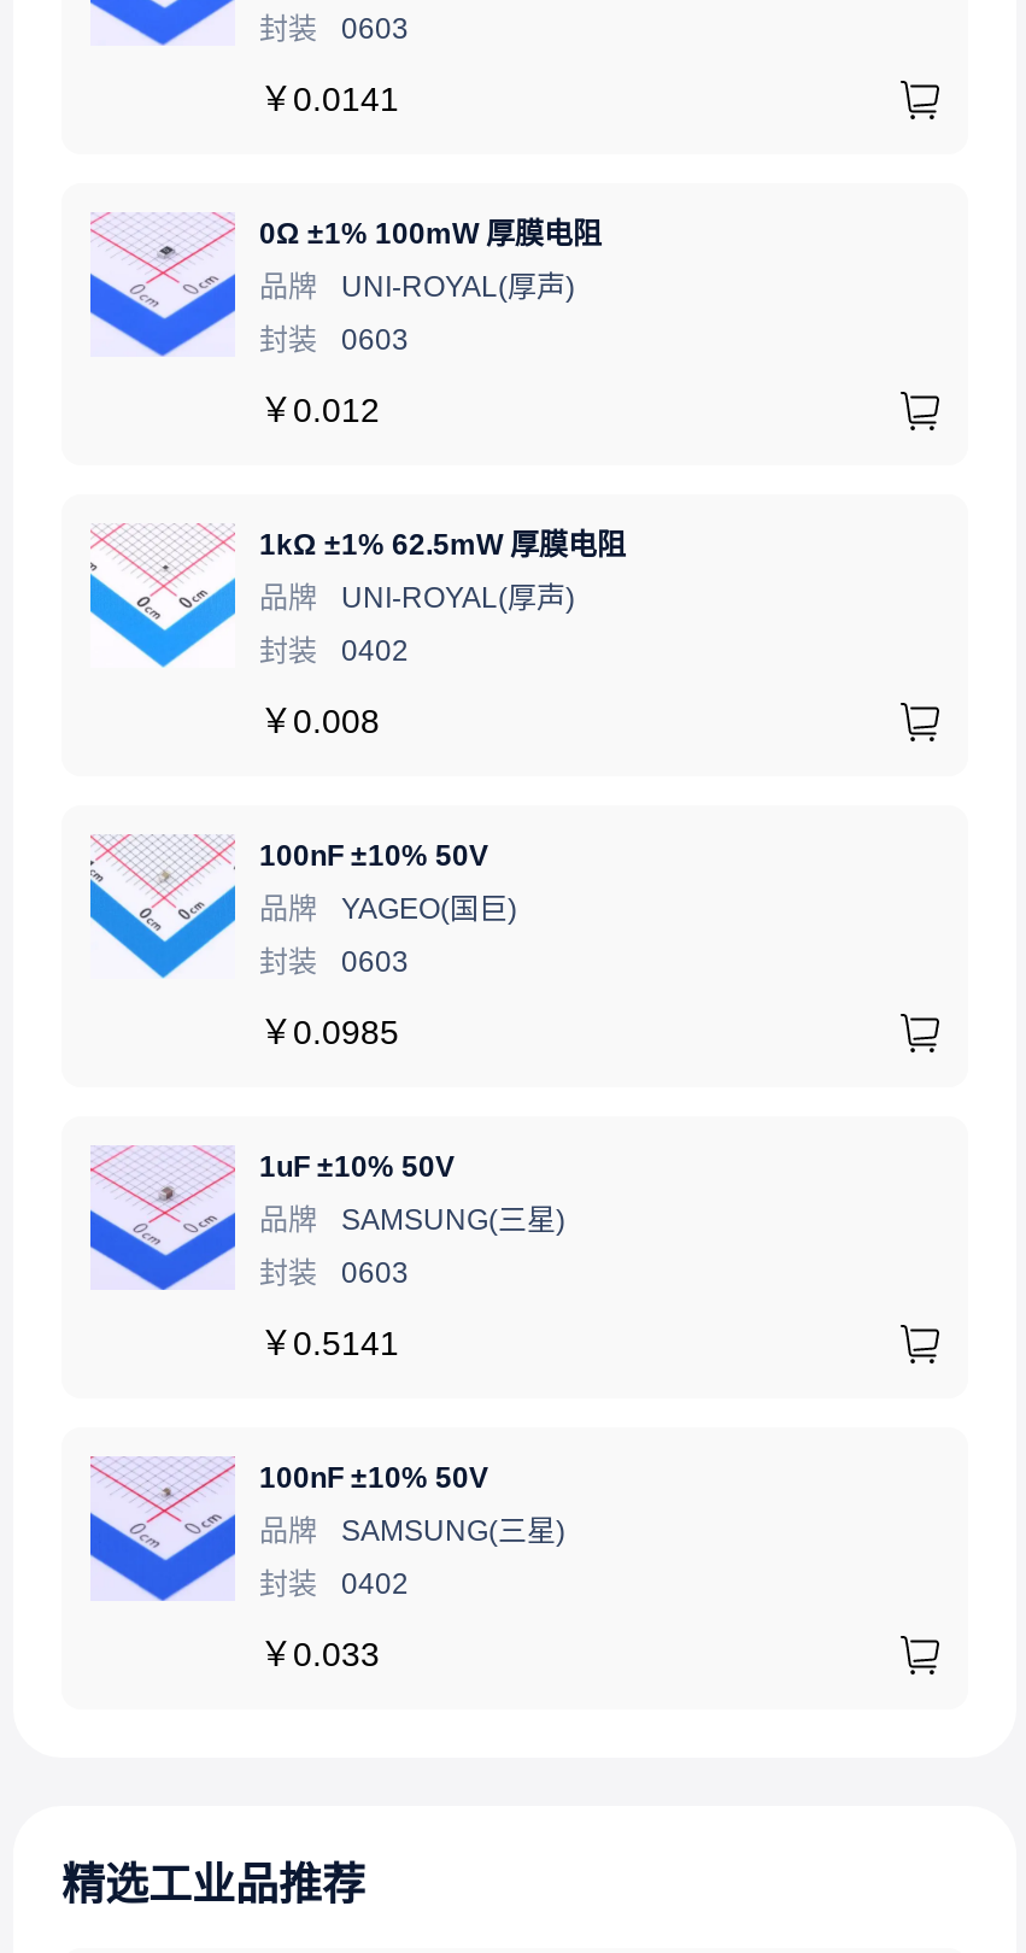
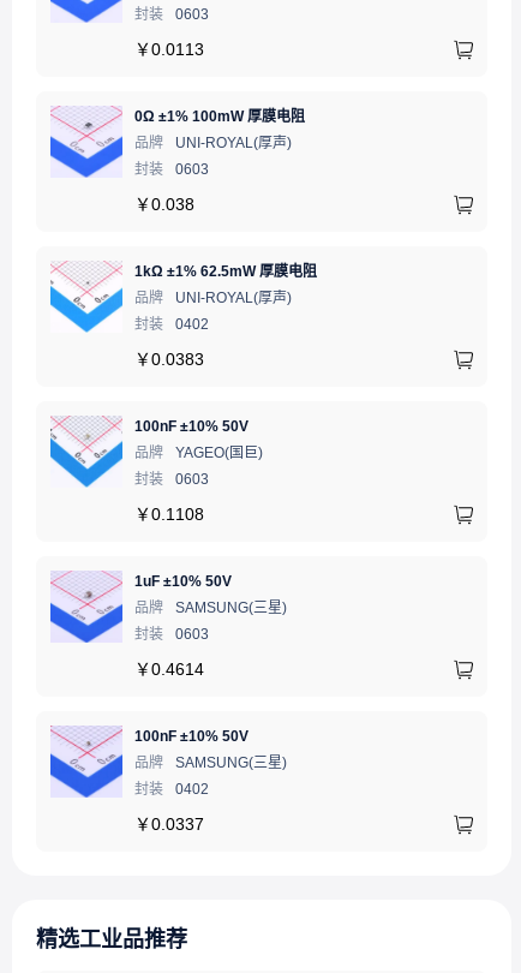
- ￥0.0141
+ ￥0.0113

- ￥0.012
+ ￥0.038

- ￥0.008
+ ￥0.0383

- ￥0.0985
+ ￥0.1108

- ￥0.5141
+ ￥0.4614

- ￥0.033
+ ￥0.0337
